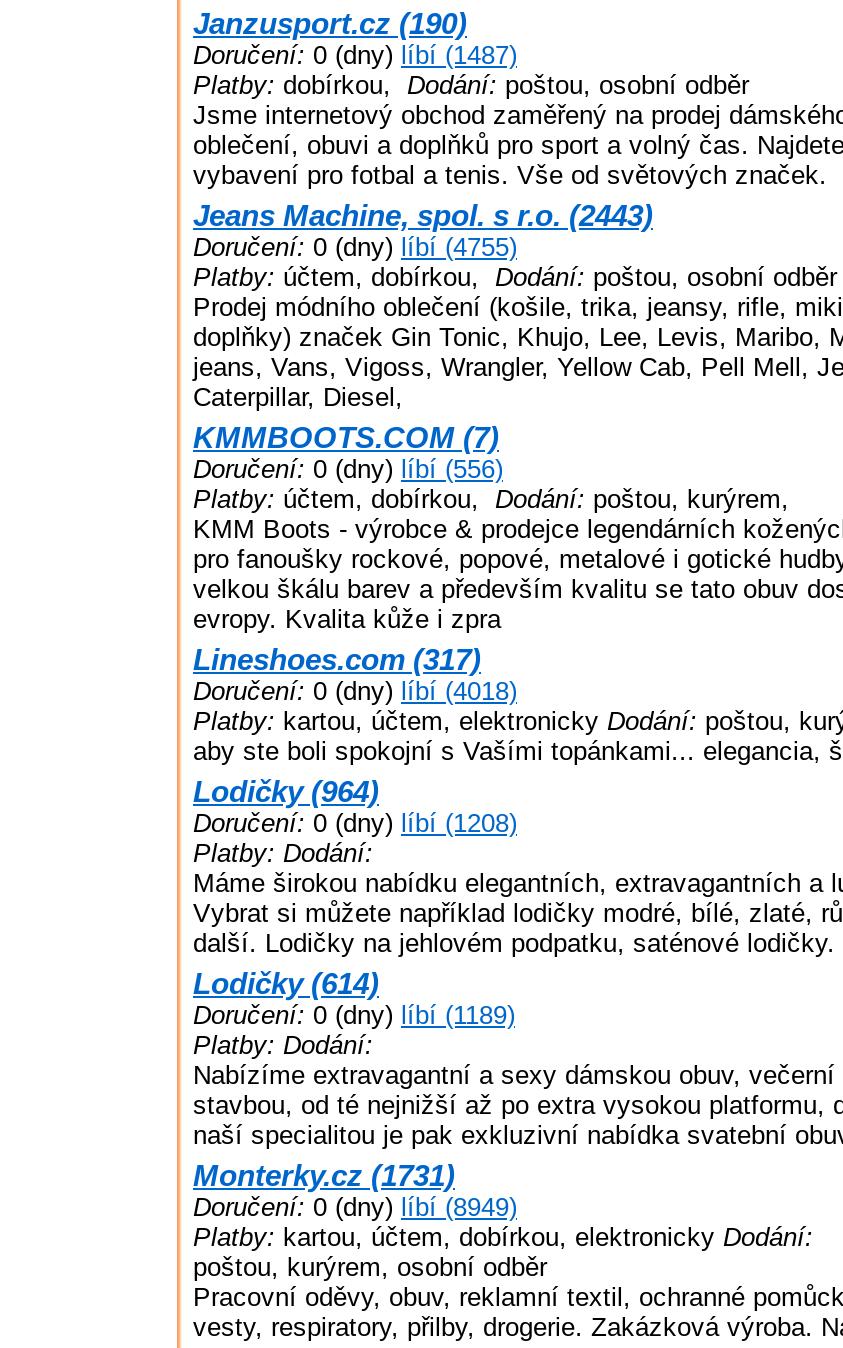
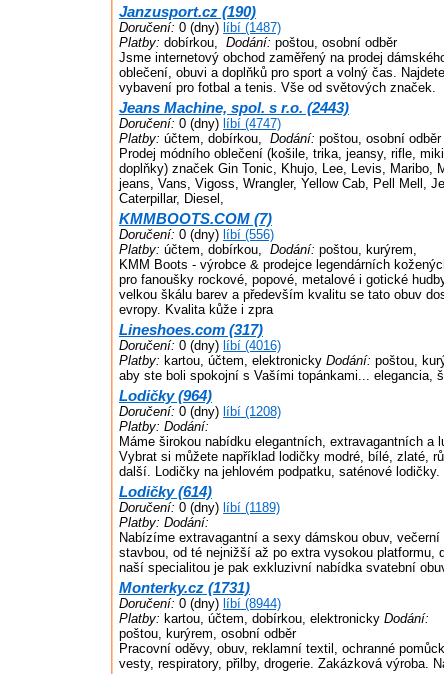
- Doručení: 0 (dny) líbí (4755)
+ Doručení: 0 (dny) líbí (4747)

- Doručení: 0 (dny) líbí (4018)
+ Doručení: 0 (dny) líbí (4016)

- Doručení:0 (dny) líbí (8949)
+ Doručení:0 (dny) líbí (8944)
